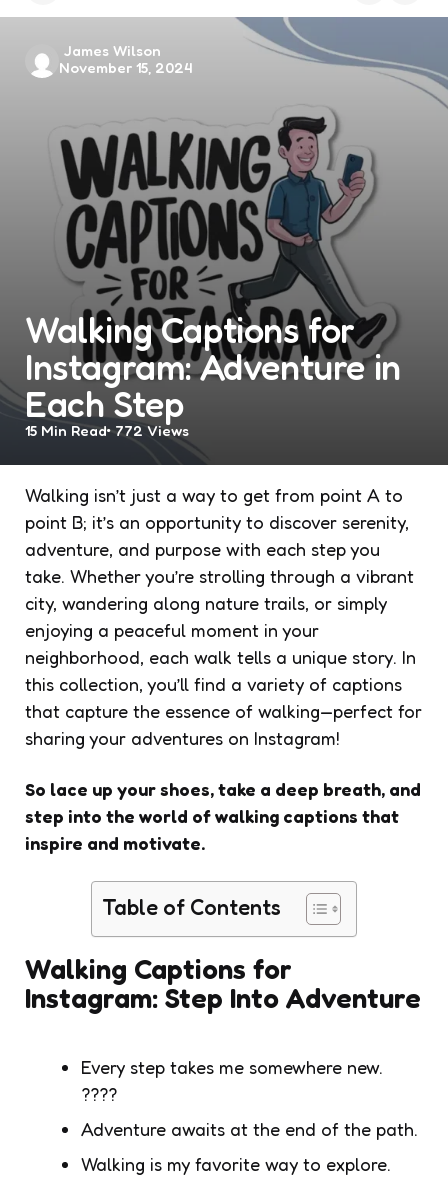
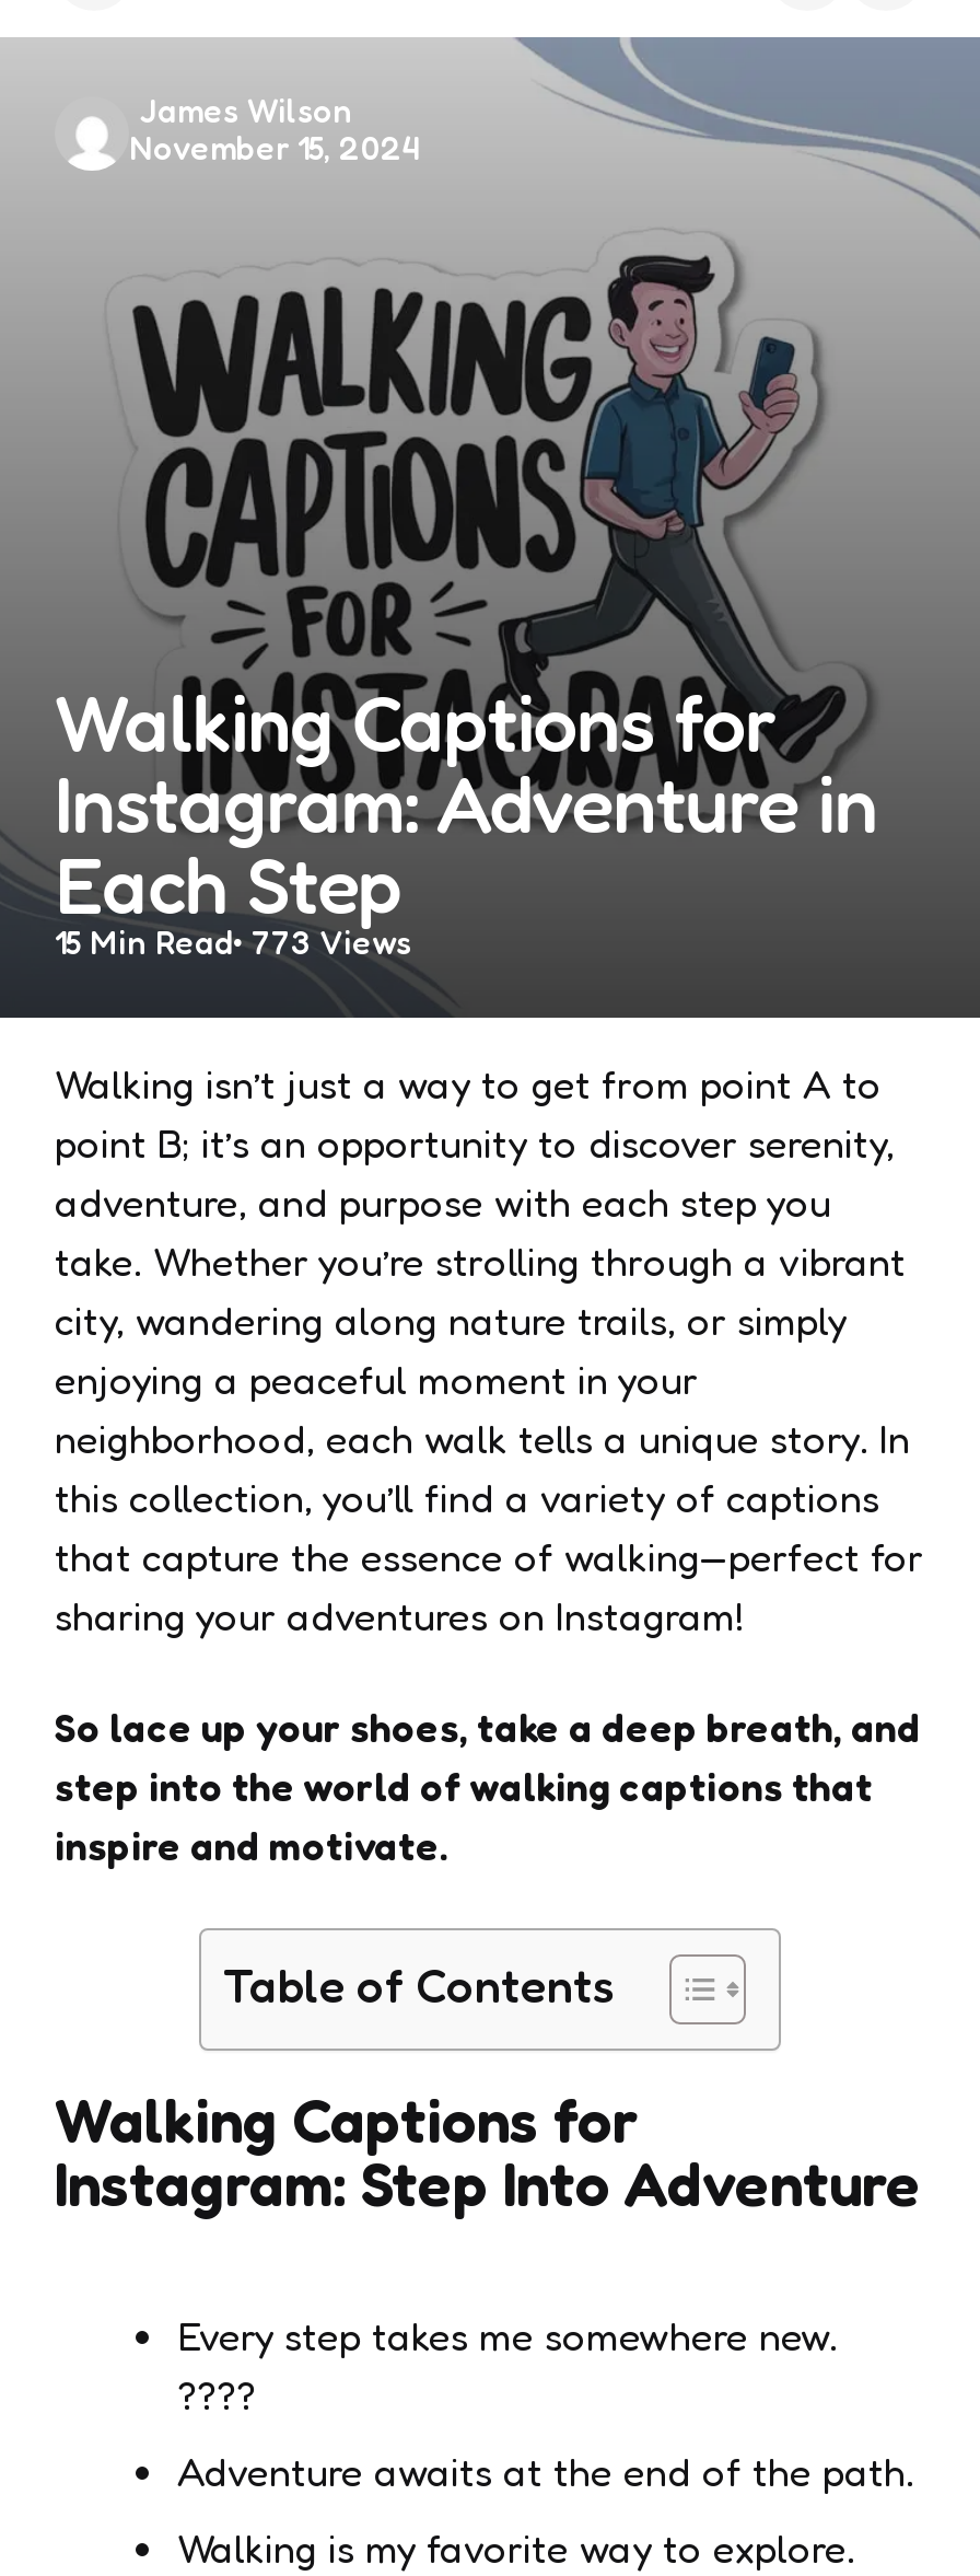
- 15 Min Read 772 Views
+ 15 Min Read 773 Views
